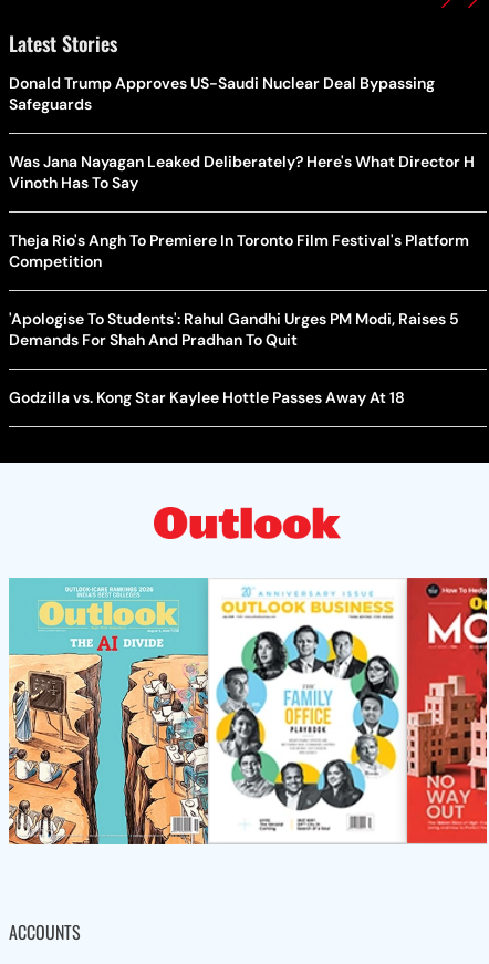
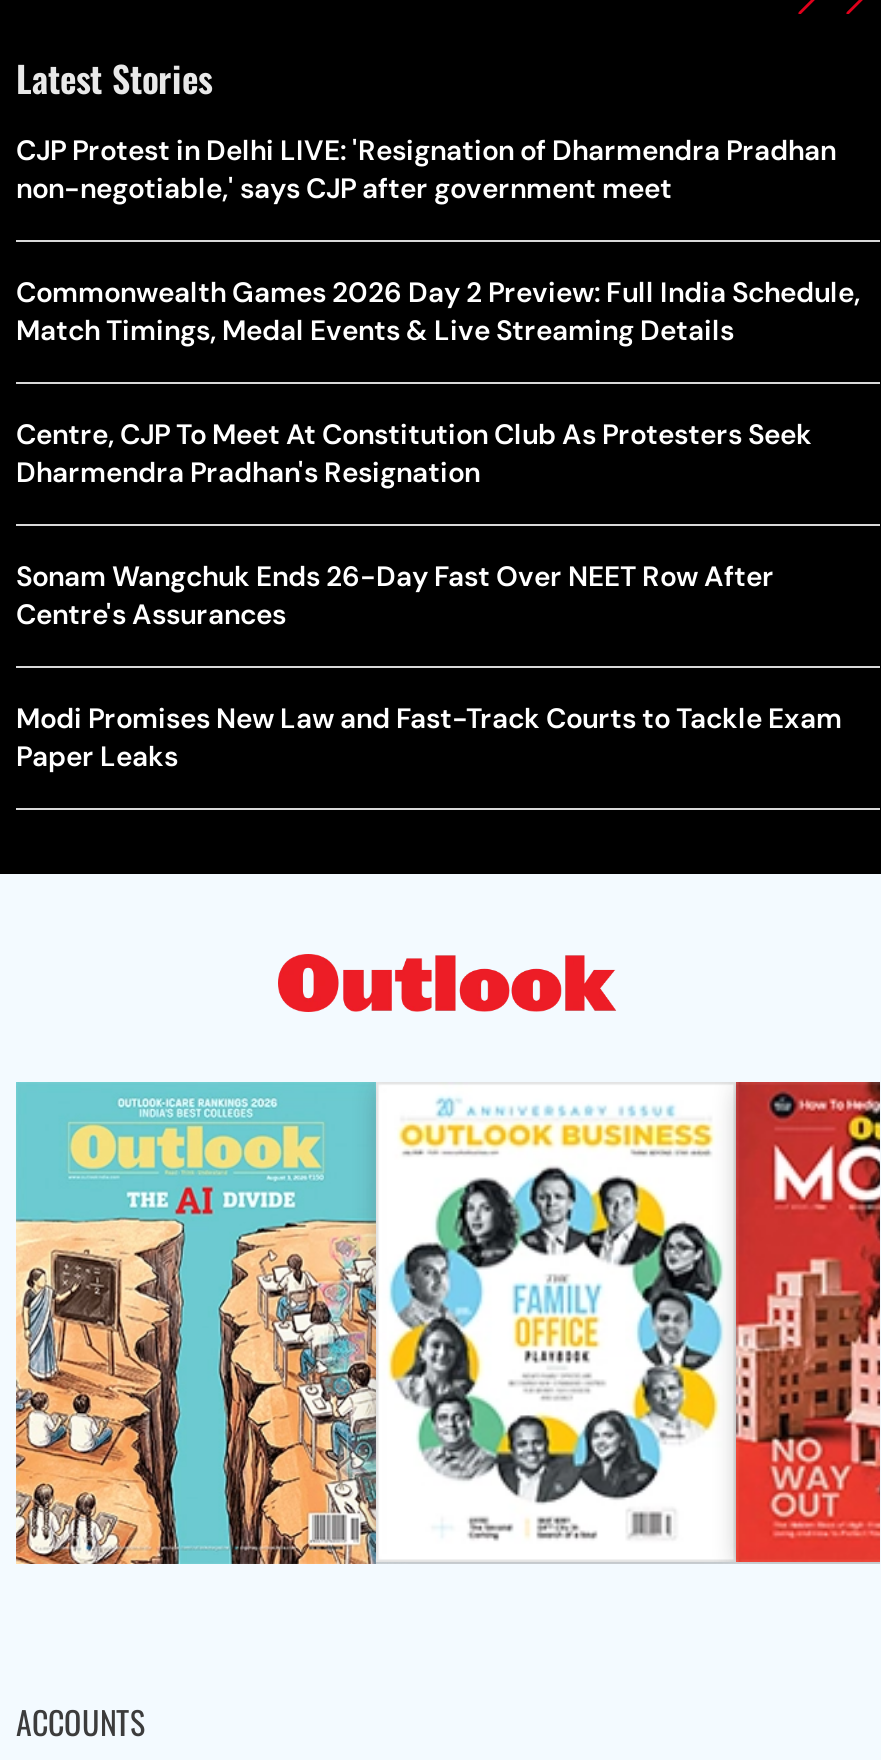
- Donald Trump Approves US-Saudi Nuclear Deal Bypassing
- Safeguards
+ CJP Protest in Delhi LIVE: 'Resignation of Dharmendra Pradhan
+ non-negotiable,' says CJP after government meet

- Was Jana Nayagan Leaked Deliberately? Here's What Director H
- Vinoth Has To Say
+ Commonwealth Games 2026 Day 2 Preview: Full India Schedule,
+ Match Timings, Medal Events & Live Streaming Details

- Theja Rio's Angh To Premiere In Toronto Film Festival's Platform
- Competition
+ Centre, CJP To Meet At Constitution Club As Protesters Seek
+ Dharmendra Pradhan's Resignation

- 'Apologise To Students': Rahul Gandhi Urges PM Modi, Raises 5
- Demands For Shah And Pradhan To Quit
+ Sonam Wangchuk Ends 26-Day Fast Over NEET Row After
+ Centre's Assurances

- Godzilla vs. Kong Star Kaylee Hottle Passes Away At 18
+ Modi Promises New Law and Fast-Track Courts to Tackle Exam
+ Paper Leaks
